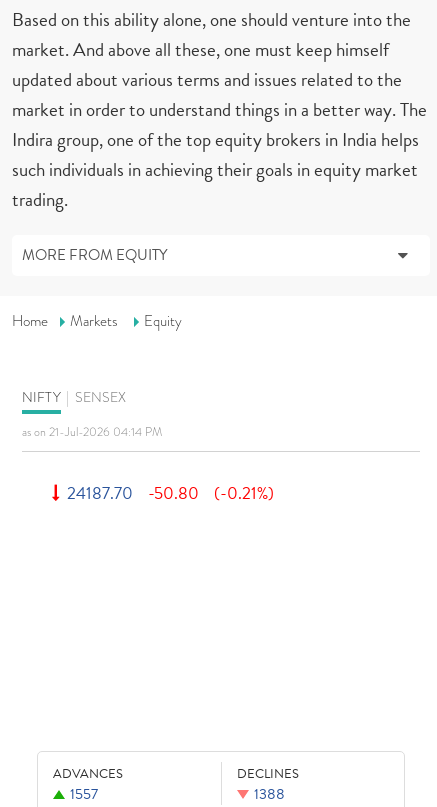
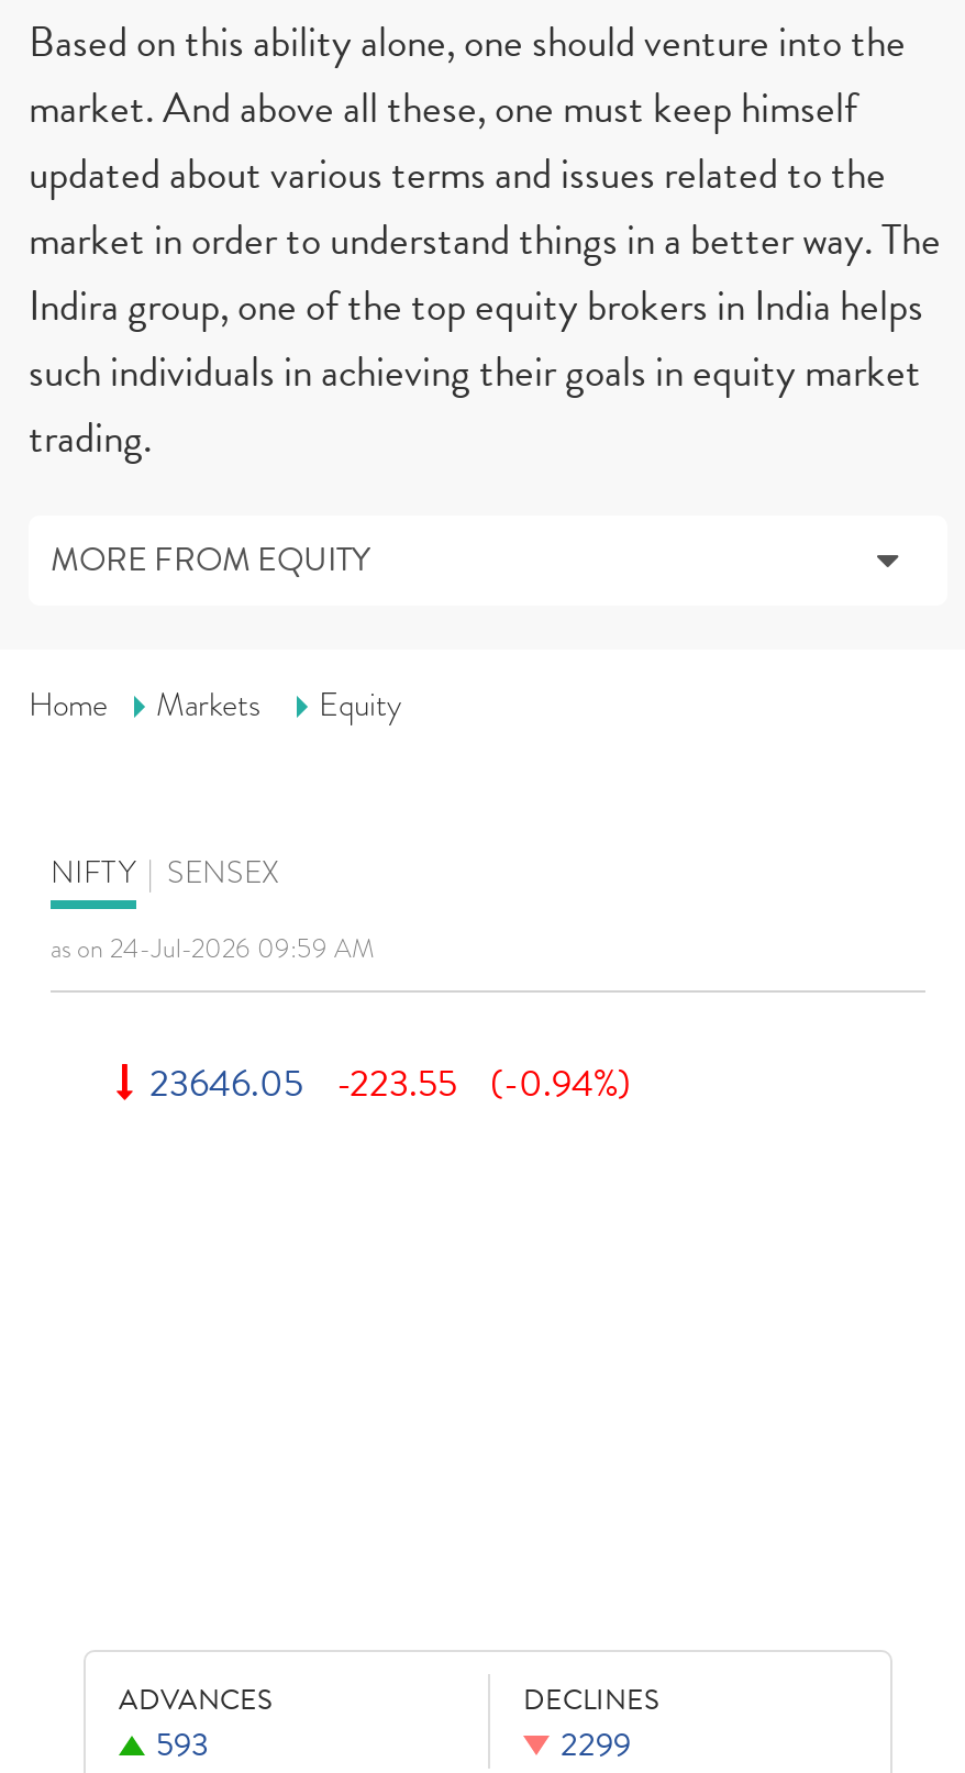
- as on 21-Jul-2026 04:14 PM
+ as on 24-Jul-2026 09:59 AM

- 24187.70 -50.80 (-0.21%)
+ 23646.05 -223.55 (-0.94%)

- 1557
+ 593

- 1388
+ 2299
